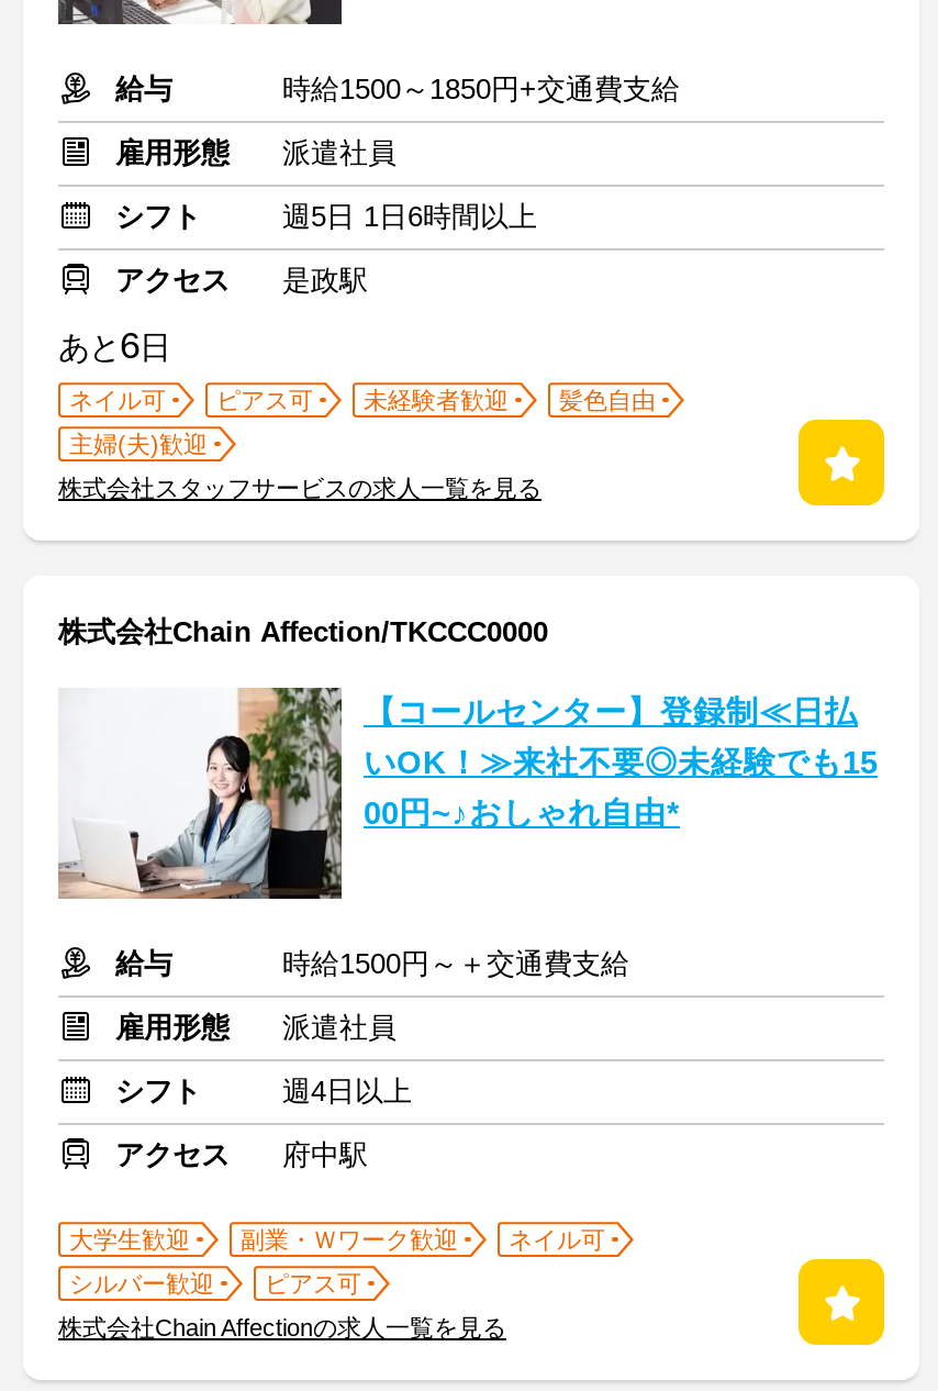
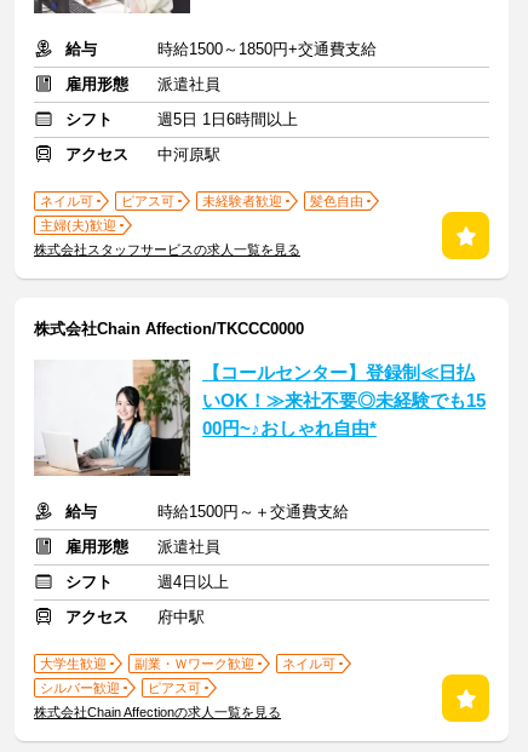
- 是政駅
- あと6日
+ 中河原駅
